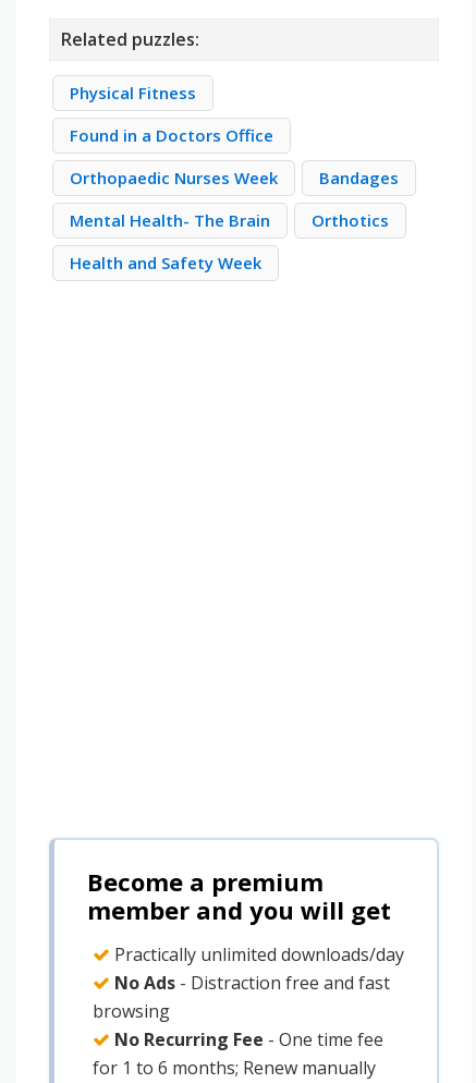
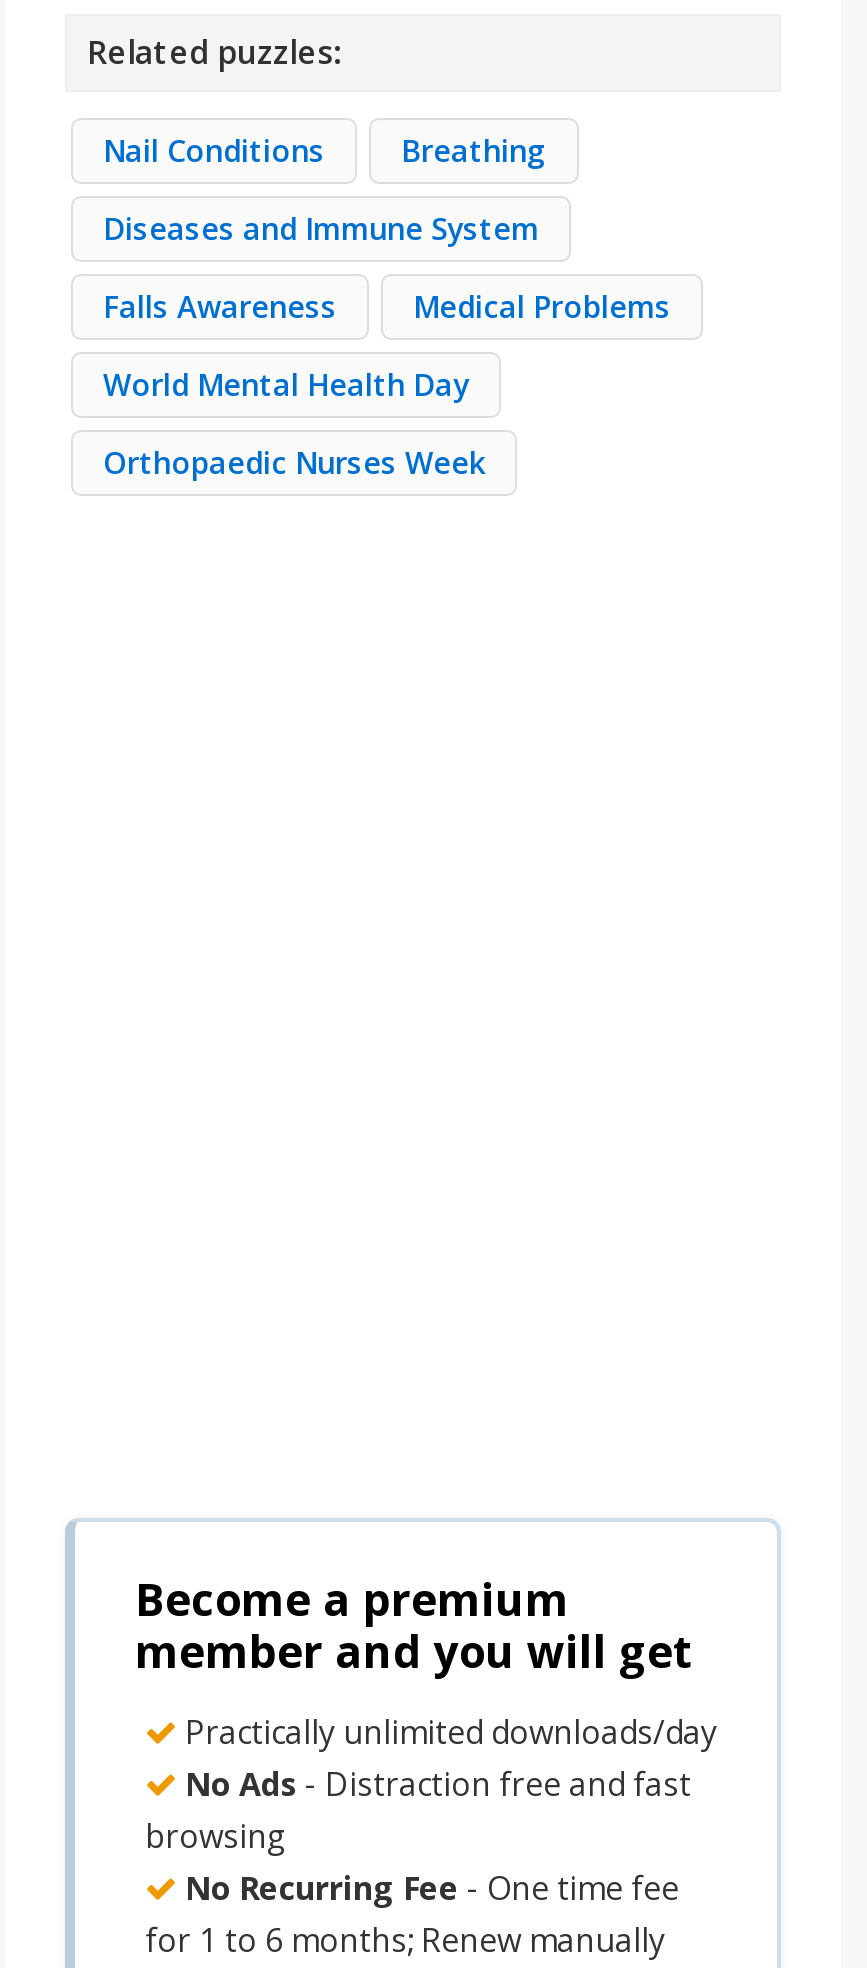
- Physical Fitness
- Found in a Doctors Office
+ Nail Conditions
+ Breathing
+ Diseases and Immune System
+ Falls Awareness
+ Medical Problems
+ World Mental Health Day

- Bandages
- Mental Health- The Brain
- Orthotics
- Health and Safety Week

moved down: Orthopaedic Nurses Week
